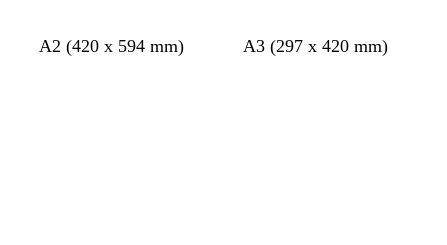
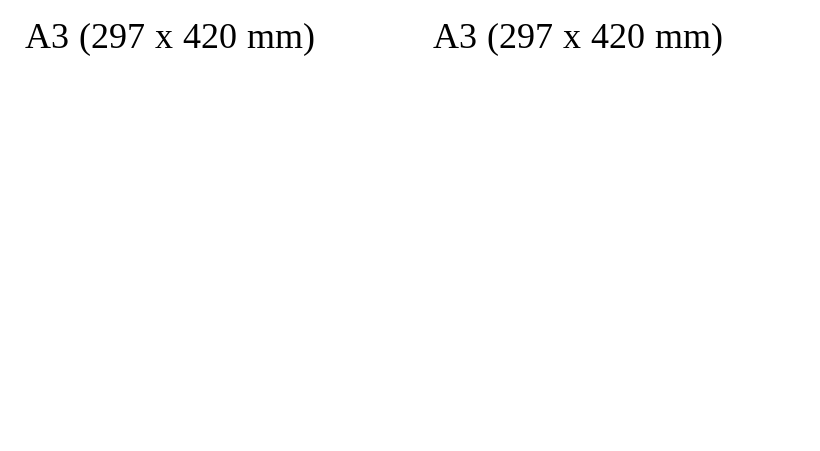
- A2 (420 x 594 mm)
+ A3 (297 x 420 mm)
